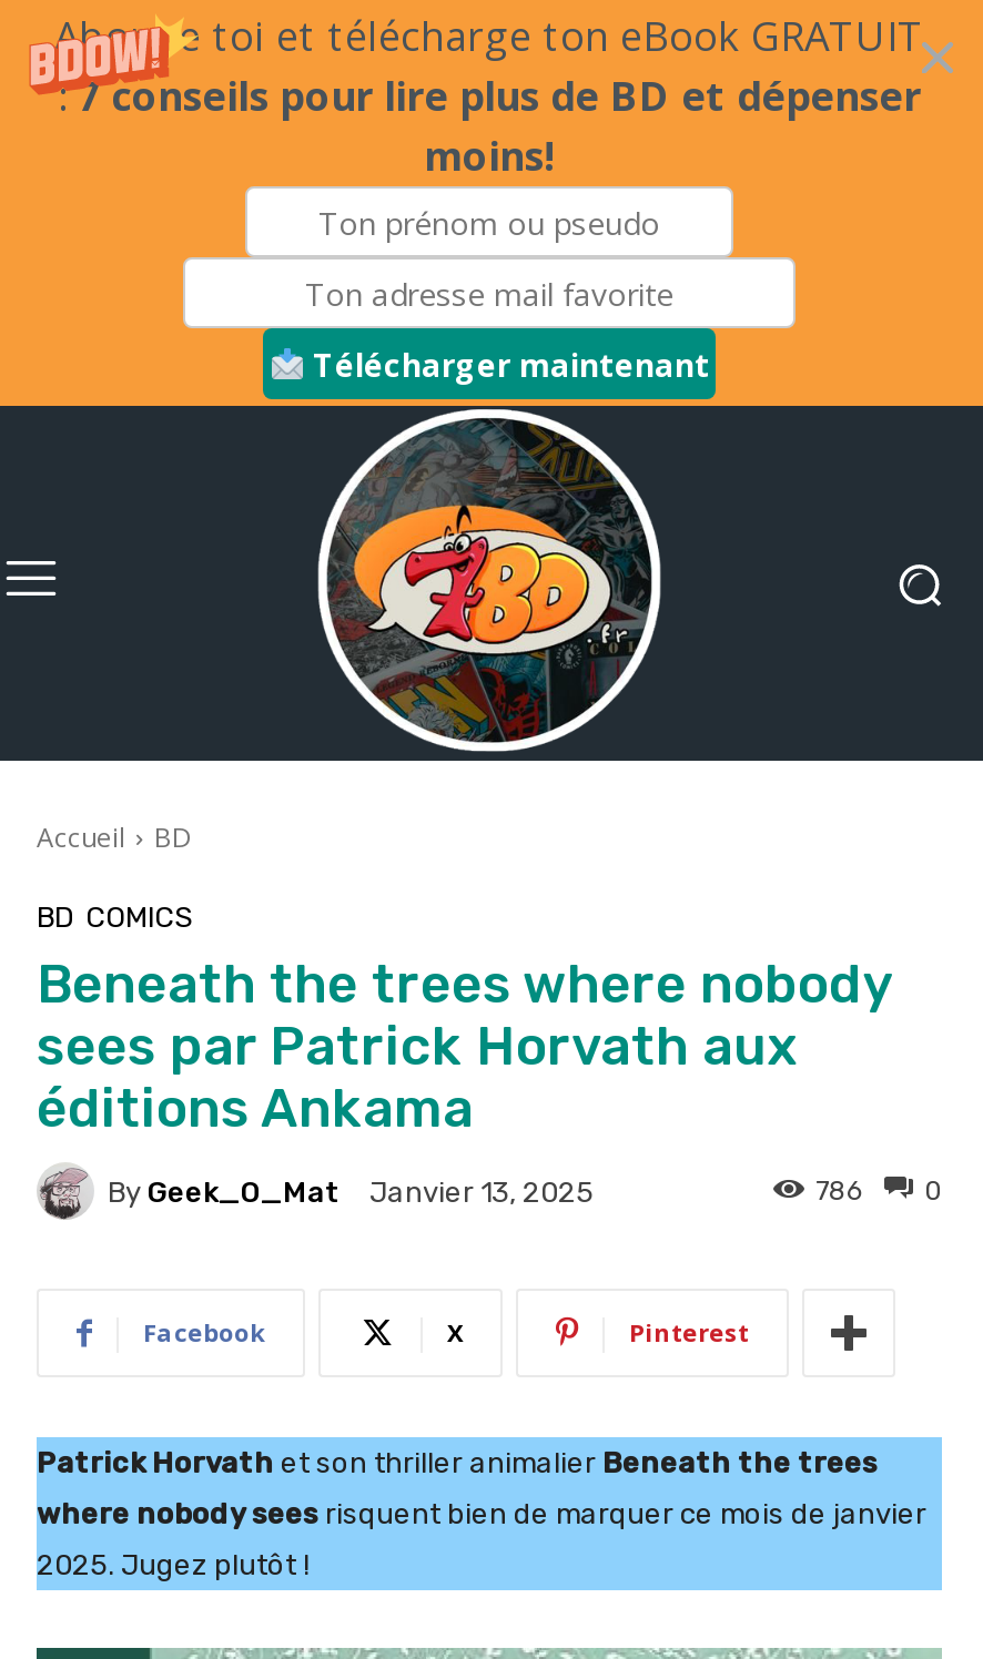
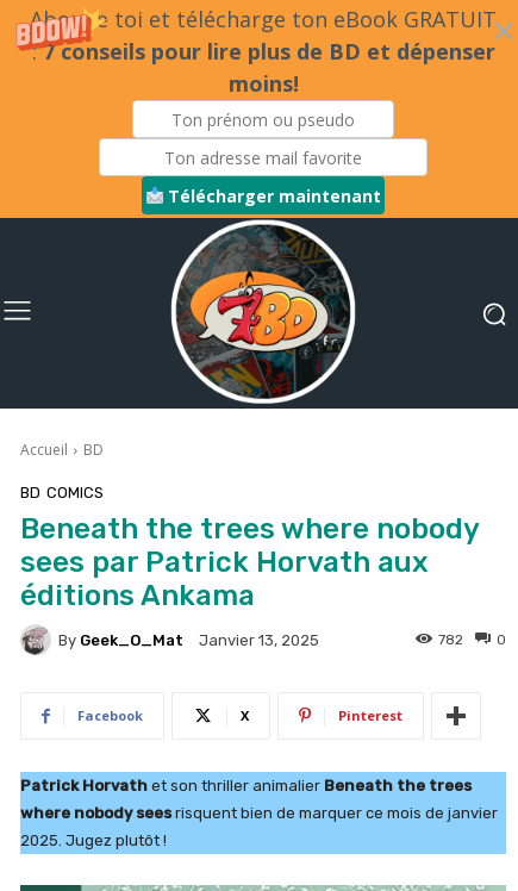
- 786 0
+ 782 0
